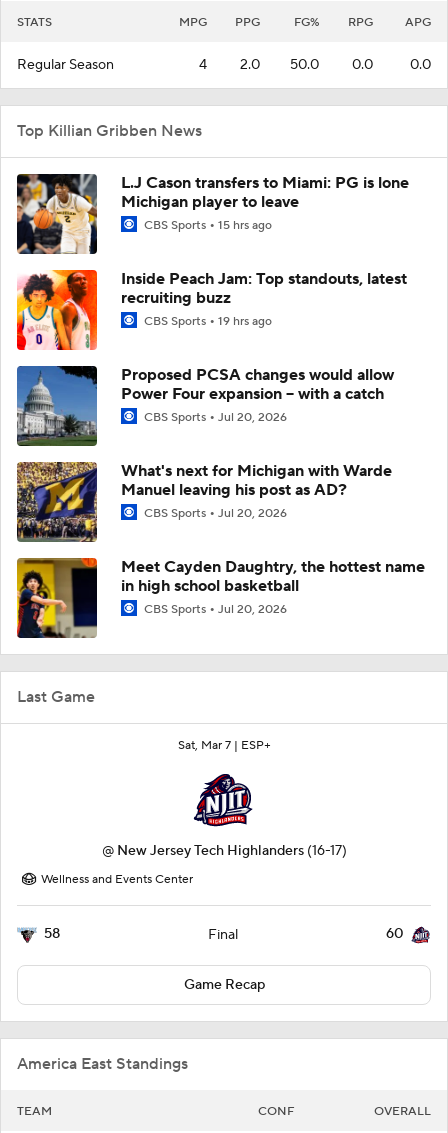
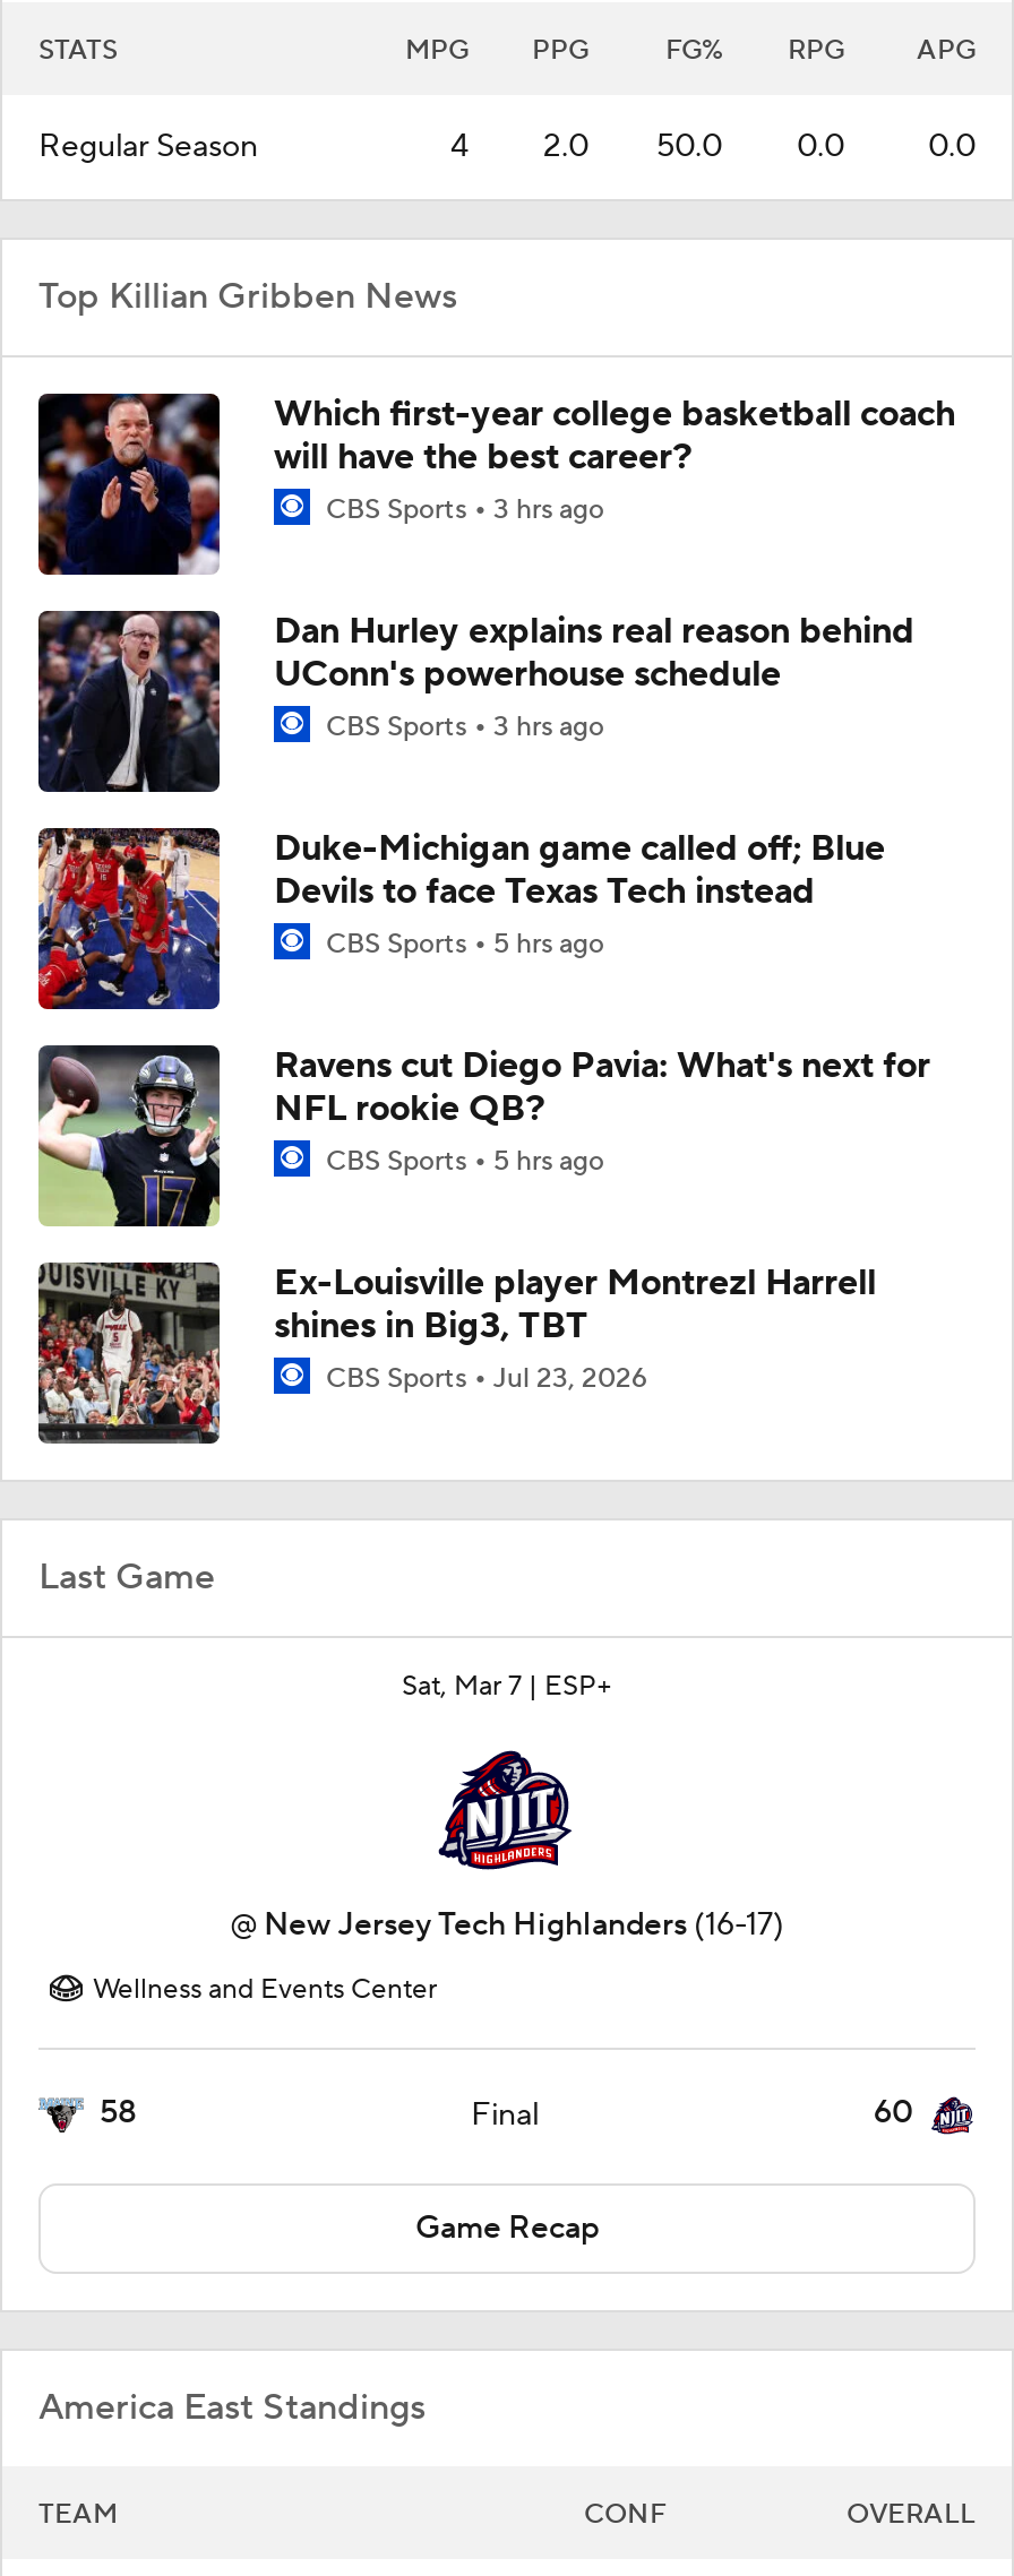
- [image]
- L.J Cason transfers to Miami: PG is lone
- Michigan player to leave
- CBS Sports 15 hrs ago
+ [image]
+ Which first-year college basketball coach
+ will have the best career?
+ CBS Sports 3 hrs ago

- [image]
- Inside Peach Jam: Top standouts, latest
- recruiting buzz
- CBS Sports 19 hrs ago
+ [image]
+ Dan Hurley explains real reason behind
+ UConn's powerhouse schedule
+ CBS Sports 3 hrs ago

- [image]
- Proposed PCSA changes would allow
- Power Four expansion -- with a catch
- CBS Sports Jul 20, 2026
+ [image]
+ Duke-Michigan game called off; Blue
+ Devils to face Texas Tech instead
+ CBS Sports 5 hrs ago

- [image]
- What's next for Michigan with Warde
- Manuel leaving his post as AD?
- CBS Sports Jul 20, 2026
+ [image]
+ Ravens cut Diego Pavia: What's next for
+ NFL rookie QB?
+ CBS Sports 5 hrs ago

- [image]
- Meet Cayden Daughtry, the hottest name
- in high school basketball
- CBS Sports Jul 20, 2026
+ [image]
+ Ex-Louisville player Montrezl Harrell
+ shines in Big3, TBT
+ CBS Sports Jul 23, 2026
